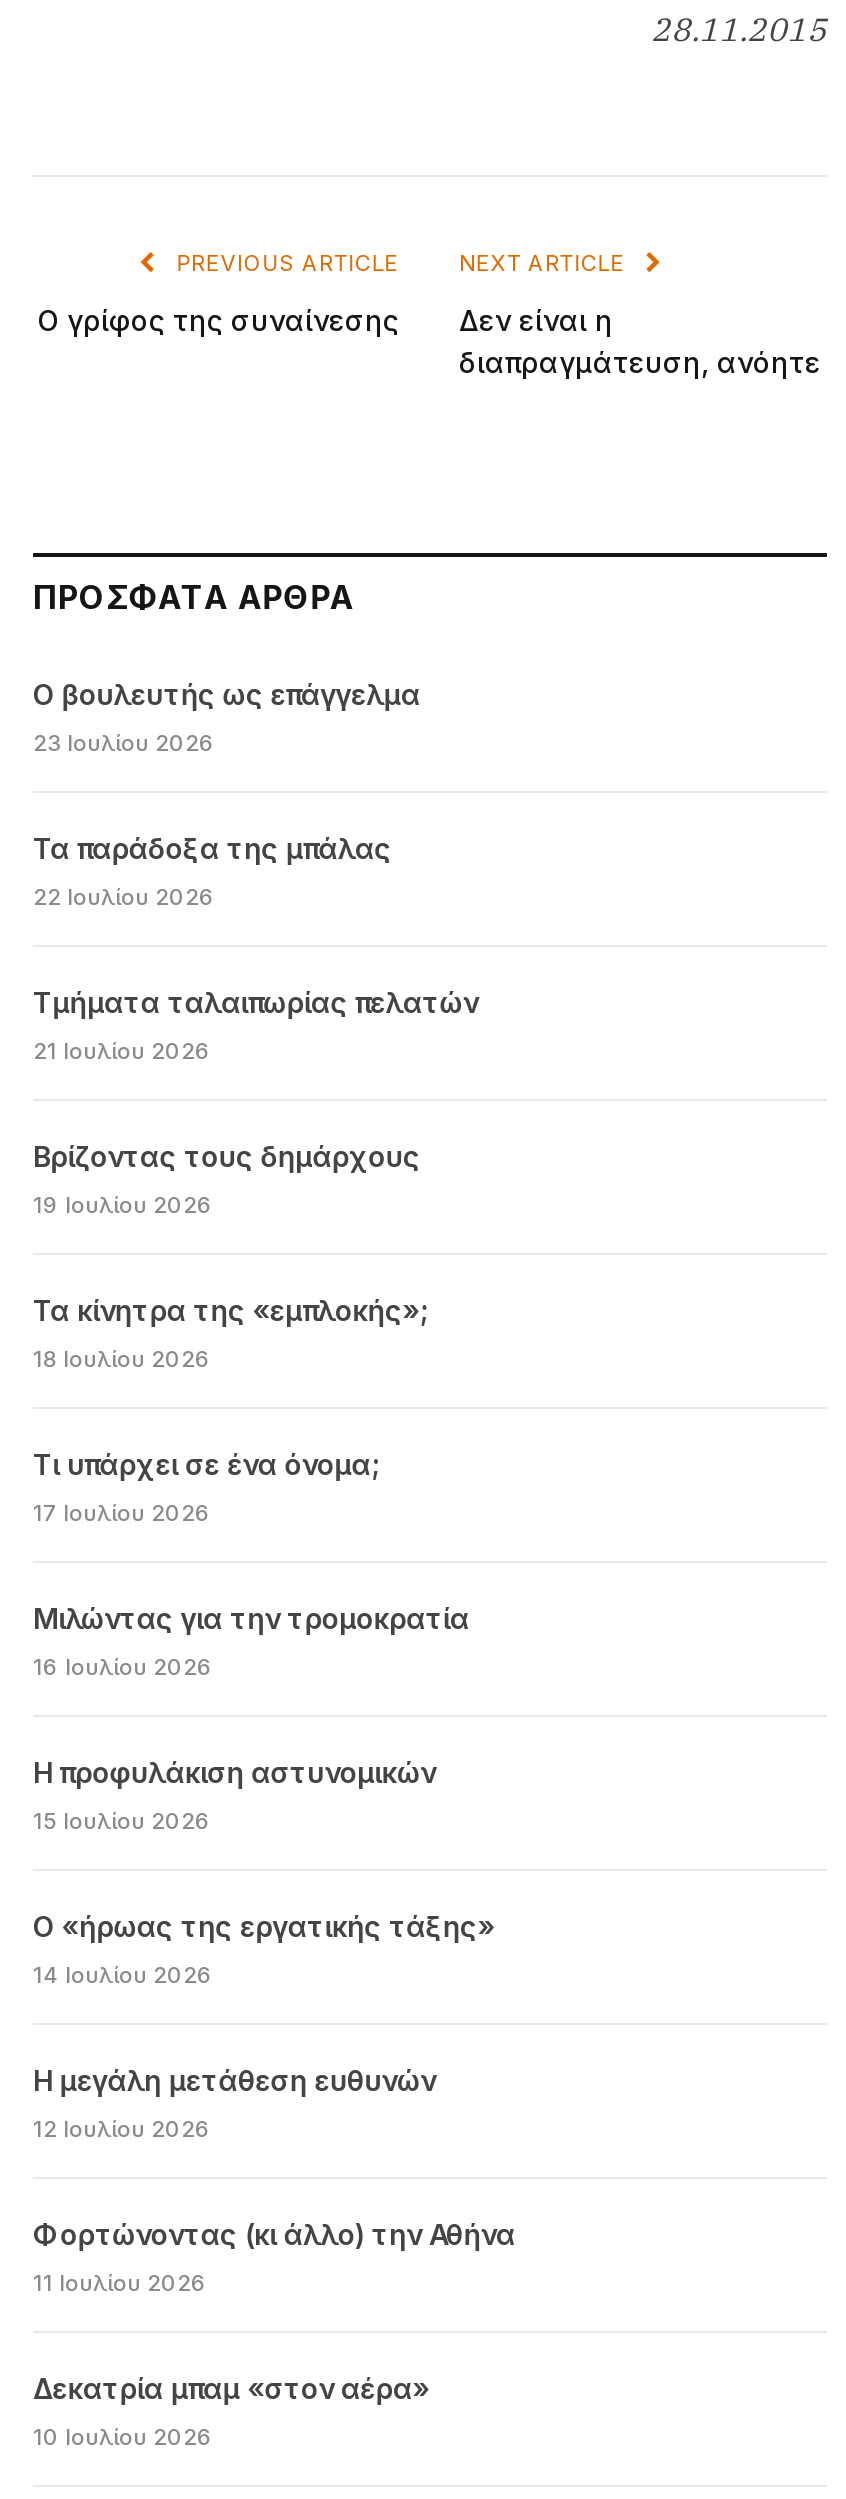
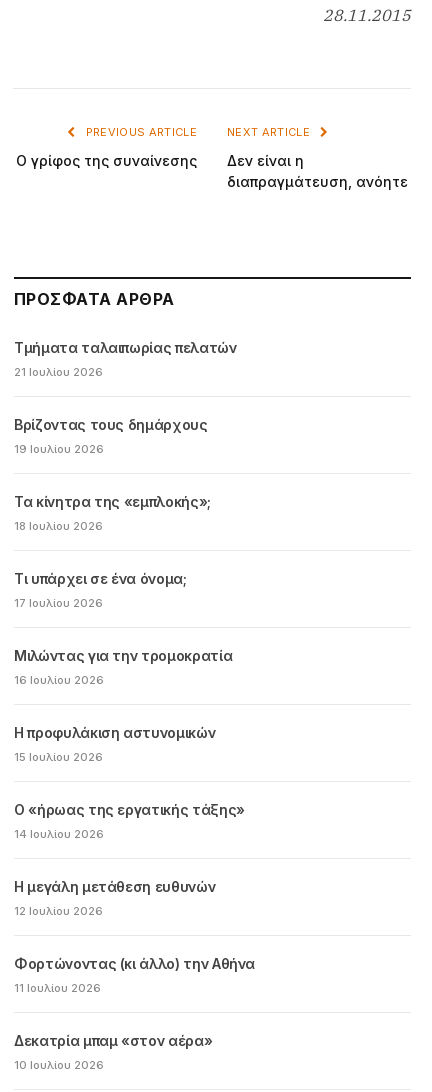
- Ο βουλευτής ως επάγγελμα
- 23 Ιουλίου 2026
- Τα παράδοξα της μπάλας
- 22 Ιουλίου 2026
